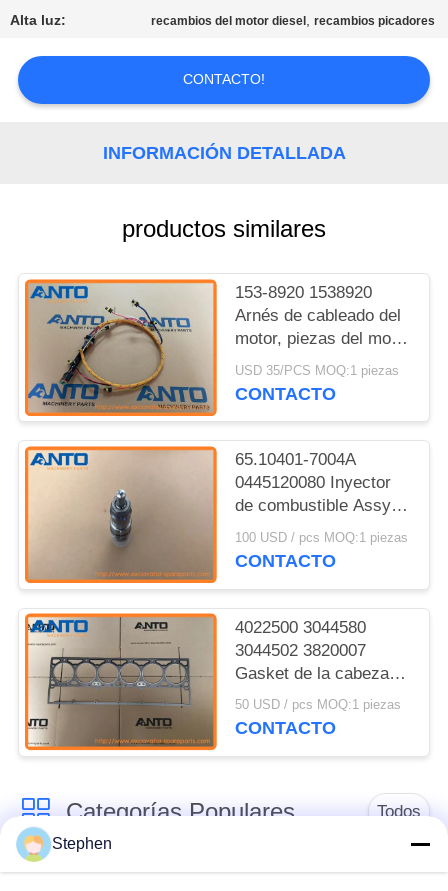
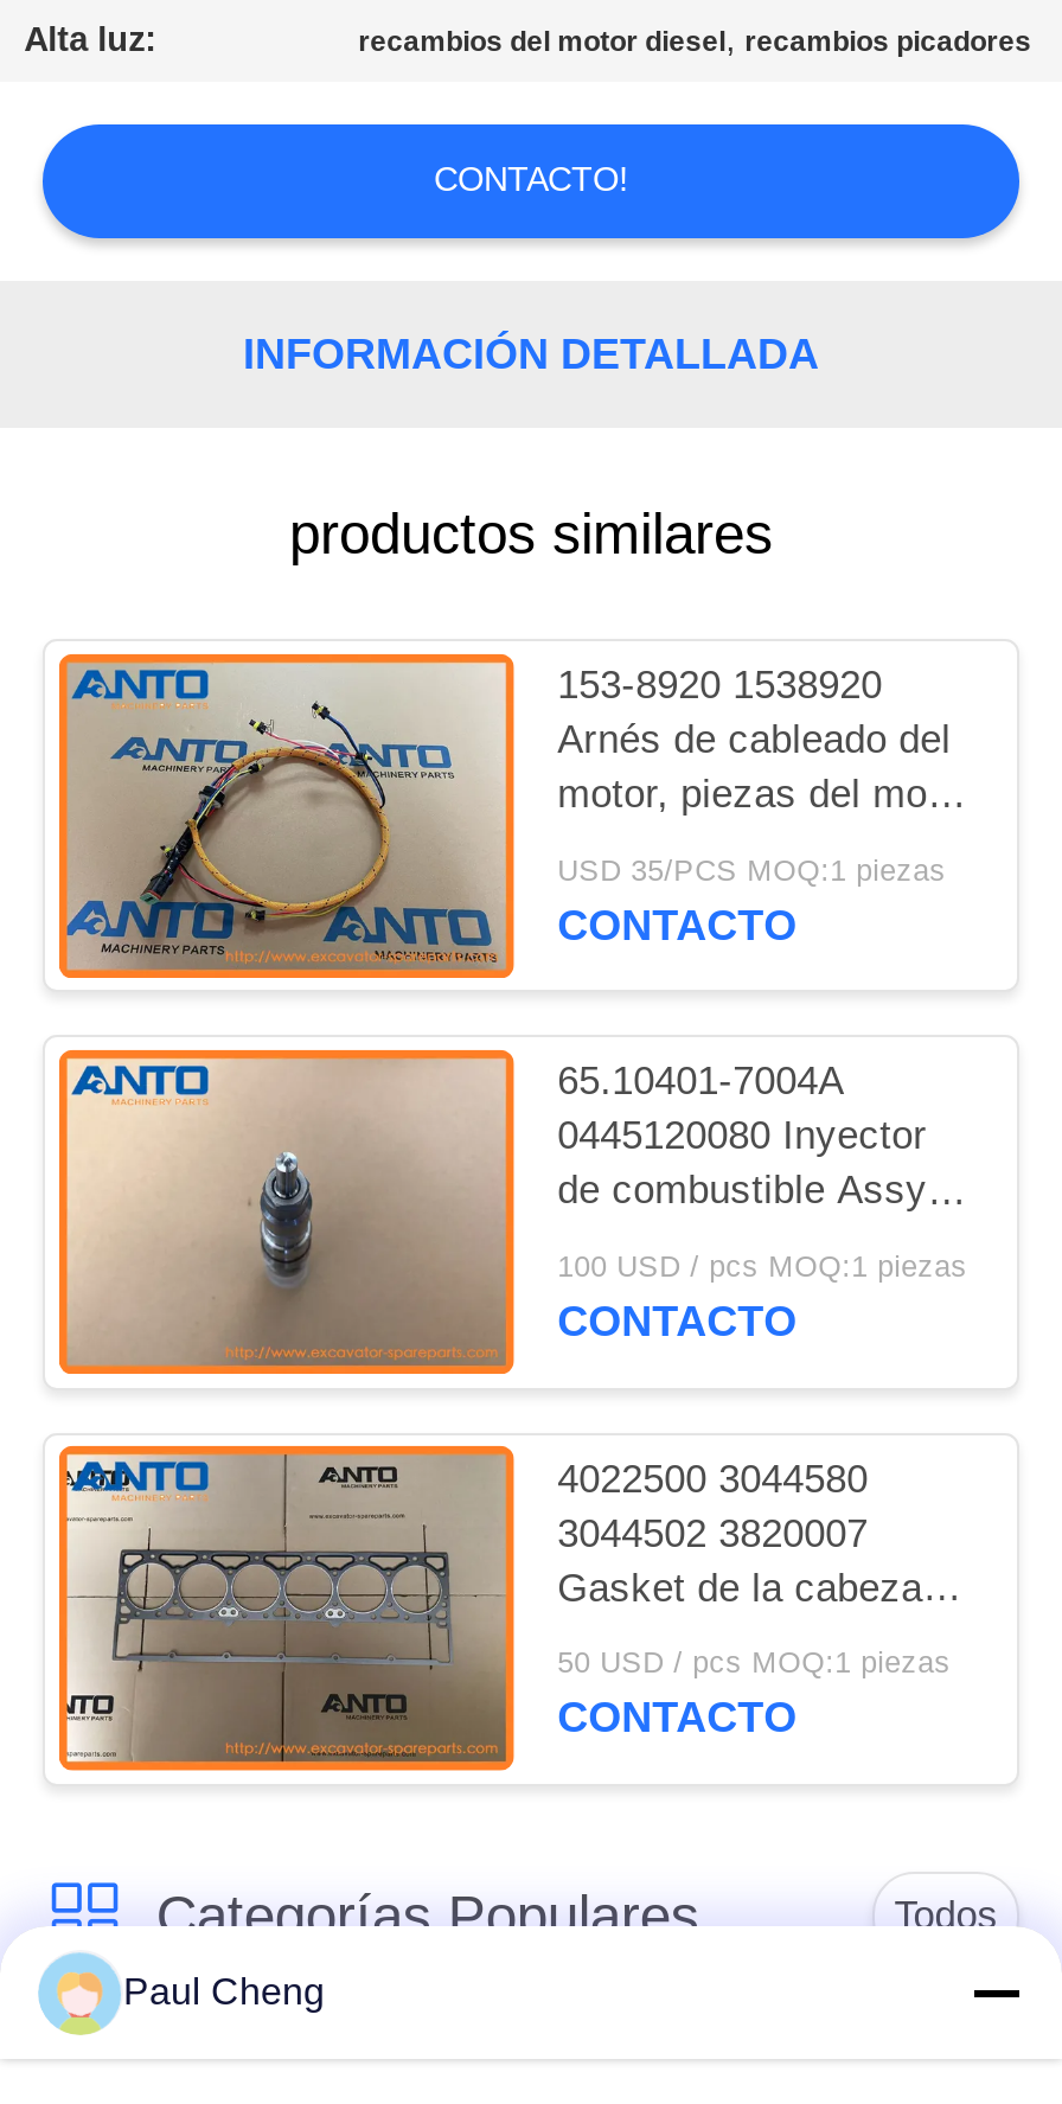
- Stephen
+ Paul Cheng
